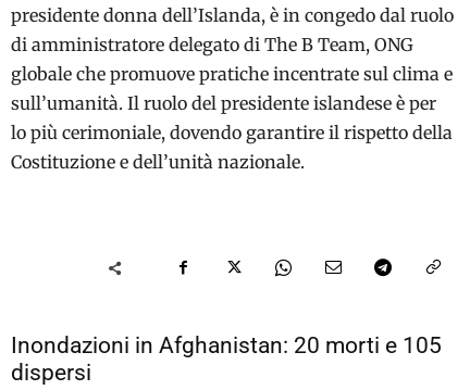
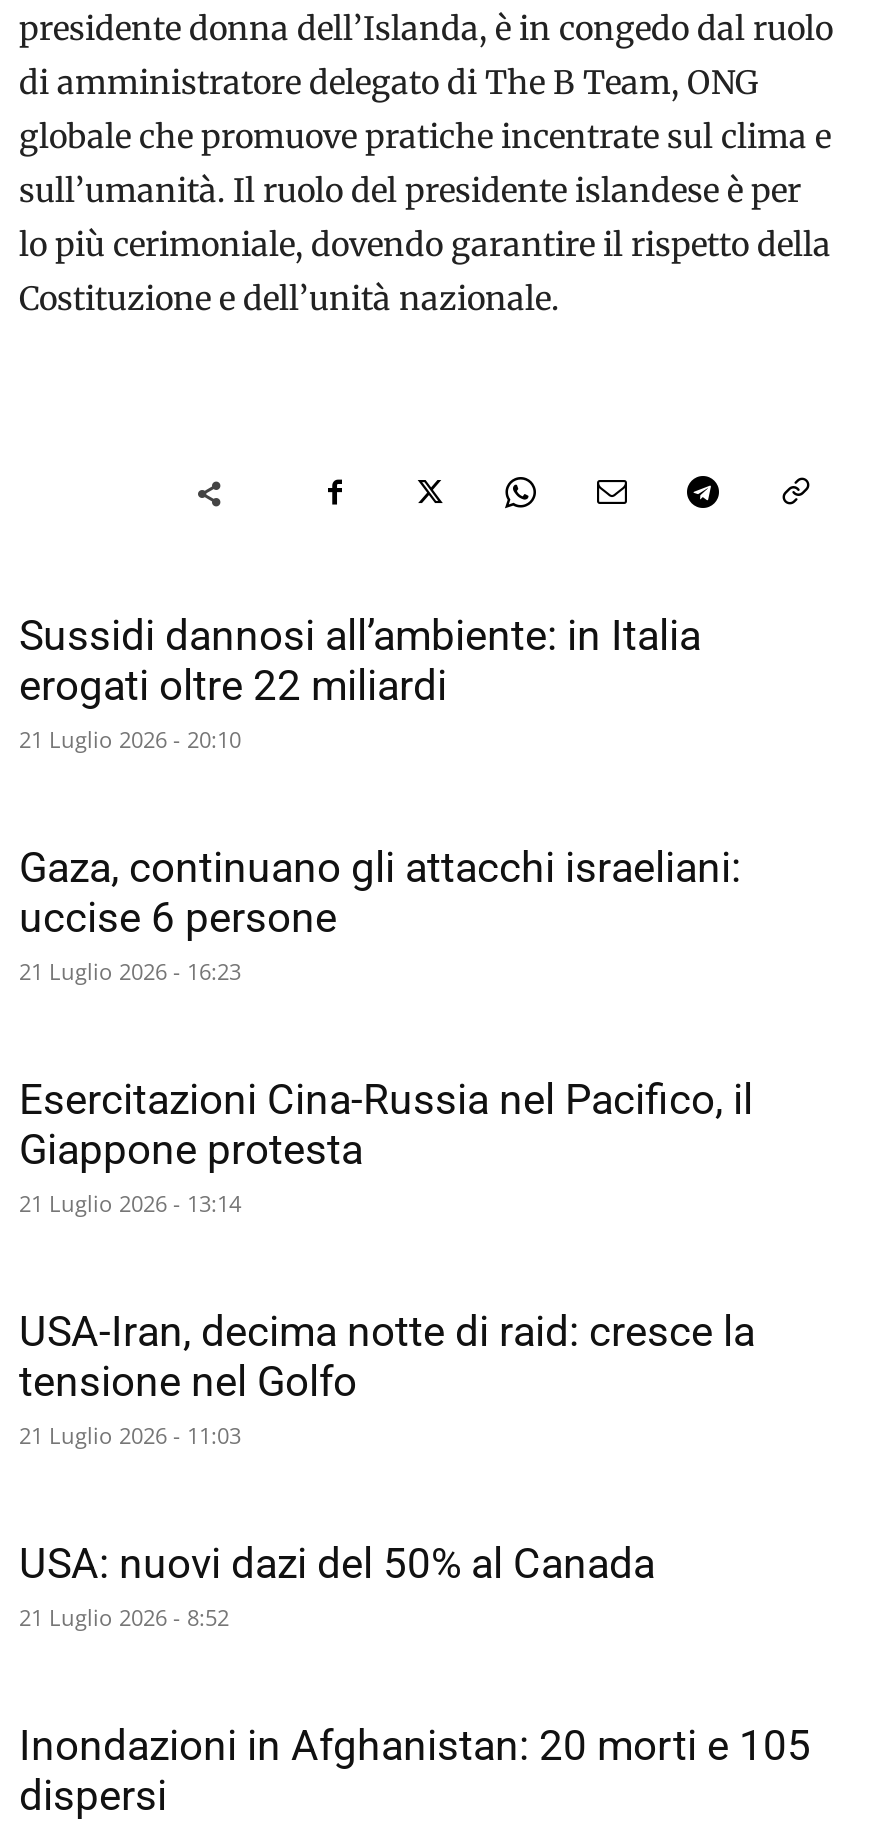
+ Sussidi dannosi all’ambiente: in Italia
+ erogati oltre 22 miliardi
+ 21 Luglio 2026 - 20:10
+ Gaza, continuano gli attacchi israeliani:
+ uccise 6 persone
+ 21 Luglio 2026 - 16:23
+ Esercitazioni Cina-Russia nel Pacifico, il
+ Giappone protesta
+ 21 Luglio 2026 - 13:14
+ USA-Iran, decima notte di raid: cresce la
+ tensione nel Golfo
+ 21 Luglio 2026 - 11:03
+ USA: nuovi dazi del 50% al Canada
+ 21 Luglio 2026 - 8:52
